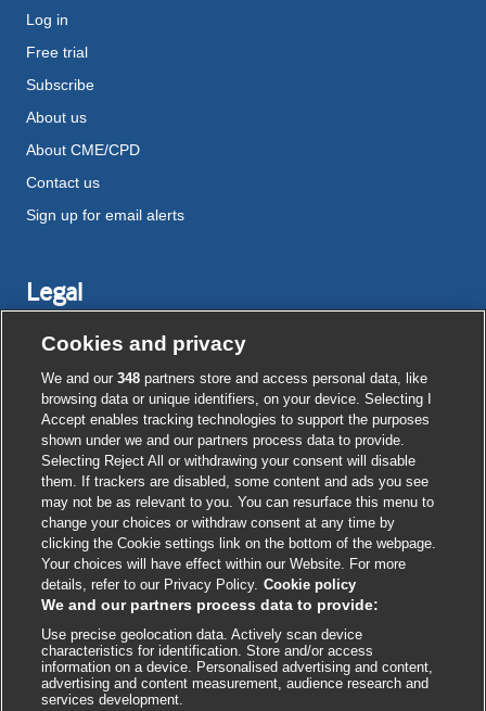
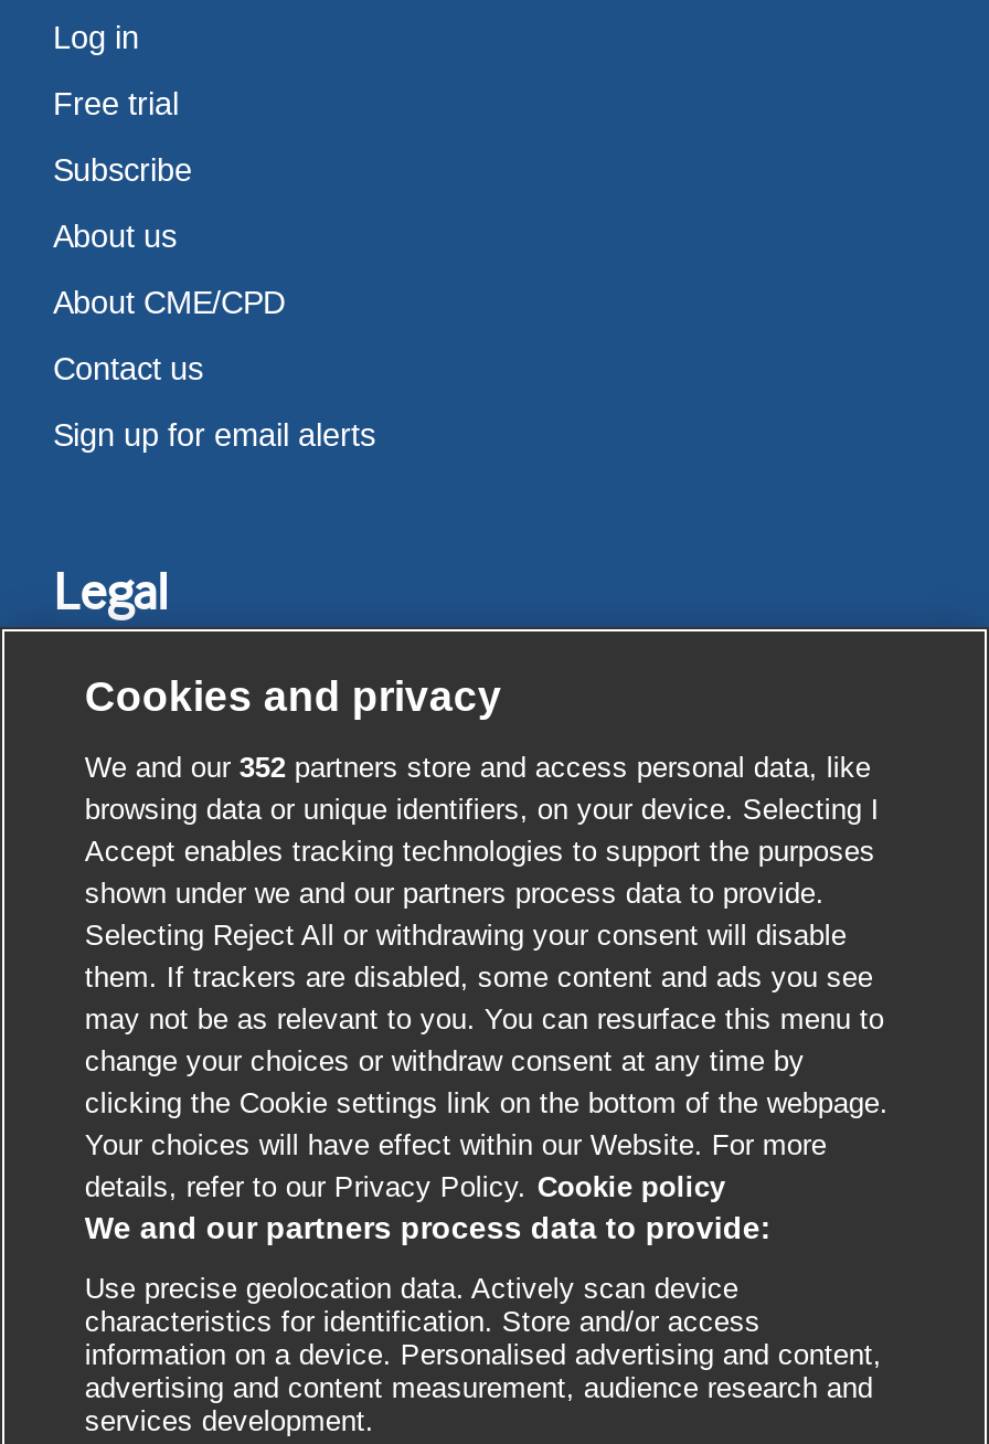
- We and our 348 partners store and access personal data, like
+ We and our 352 partners store and access personal data, like
